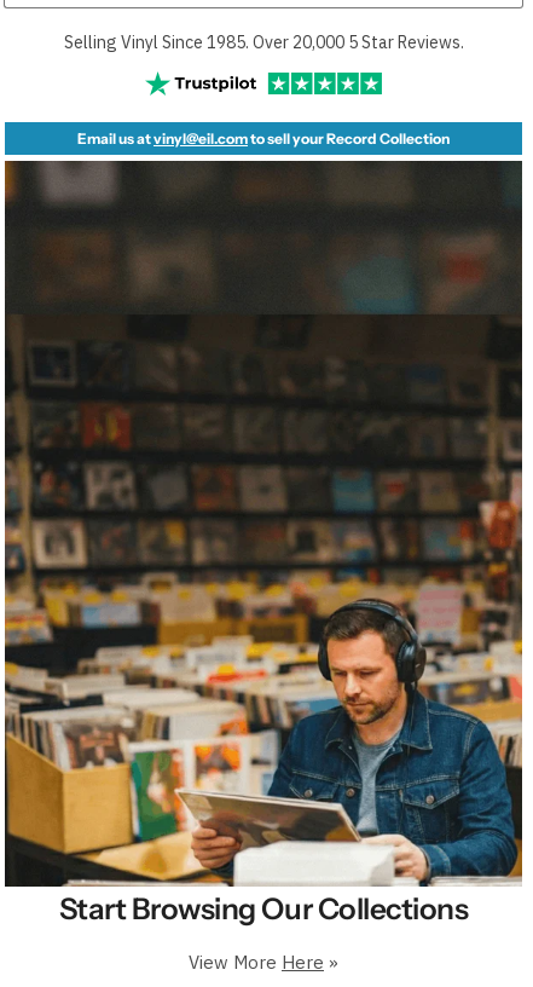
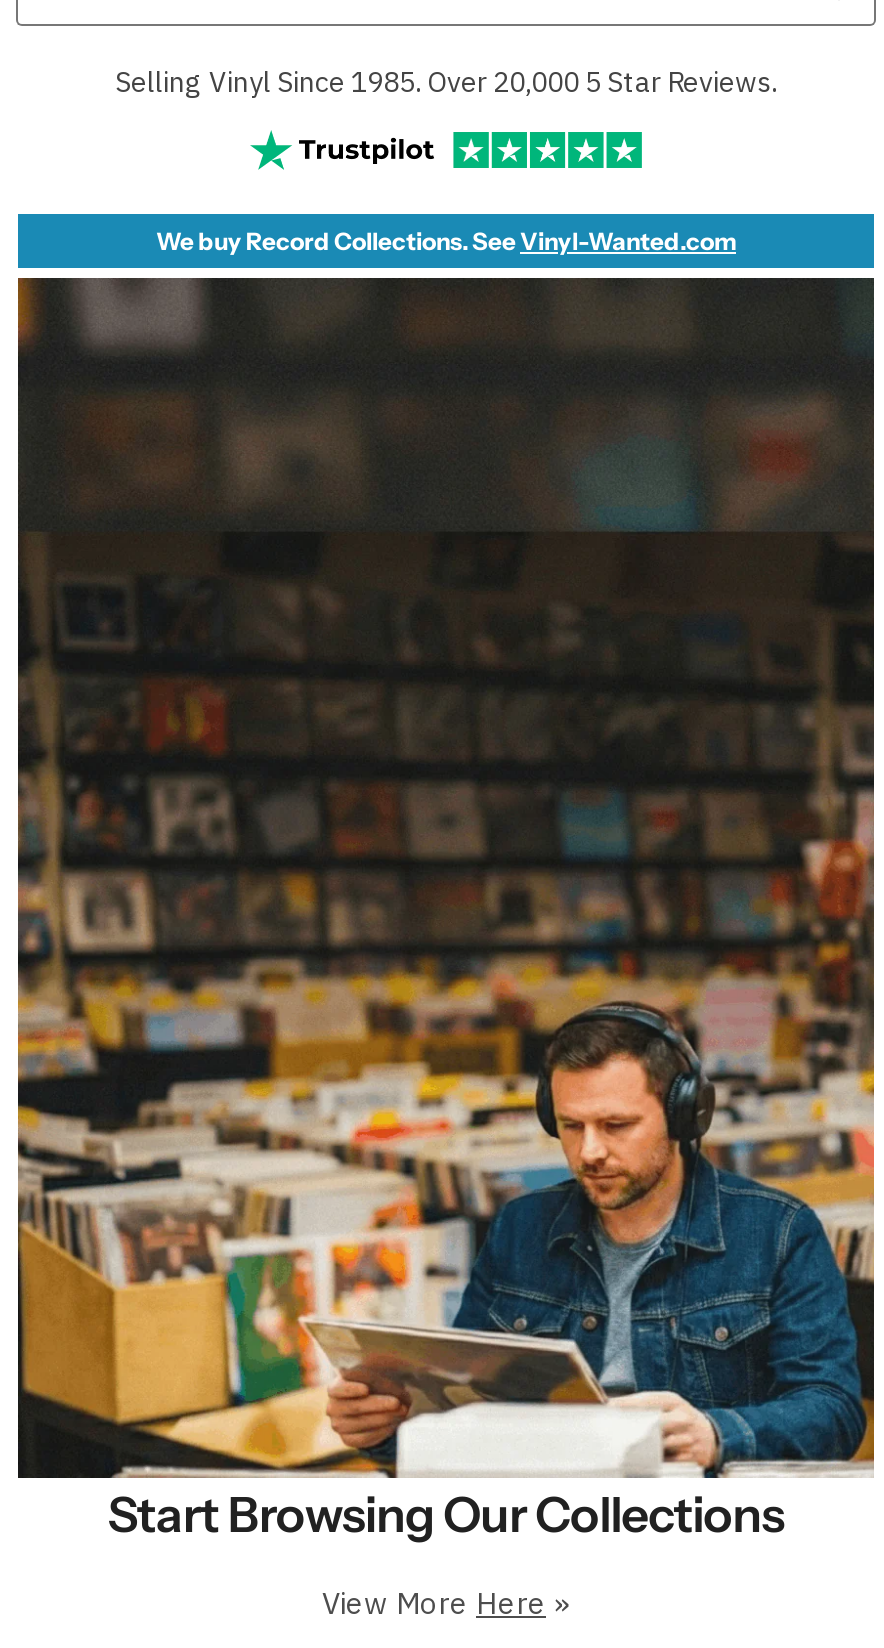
- Email us atvinyl@eil.comto sell your Record Collection
+ We buy Record Collections. See Vinyl-Wanted.com
